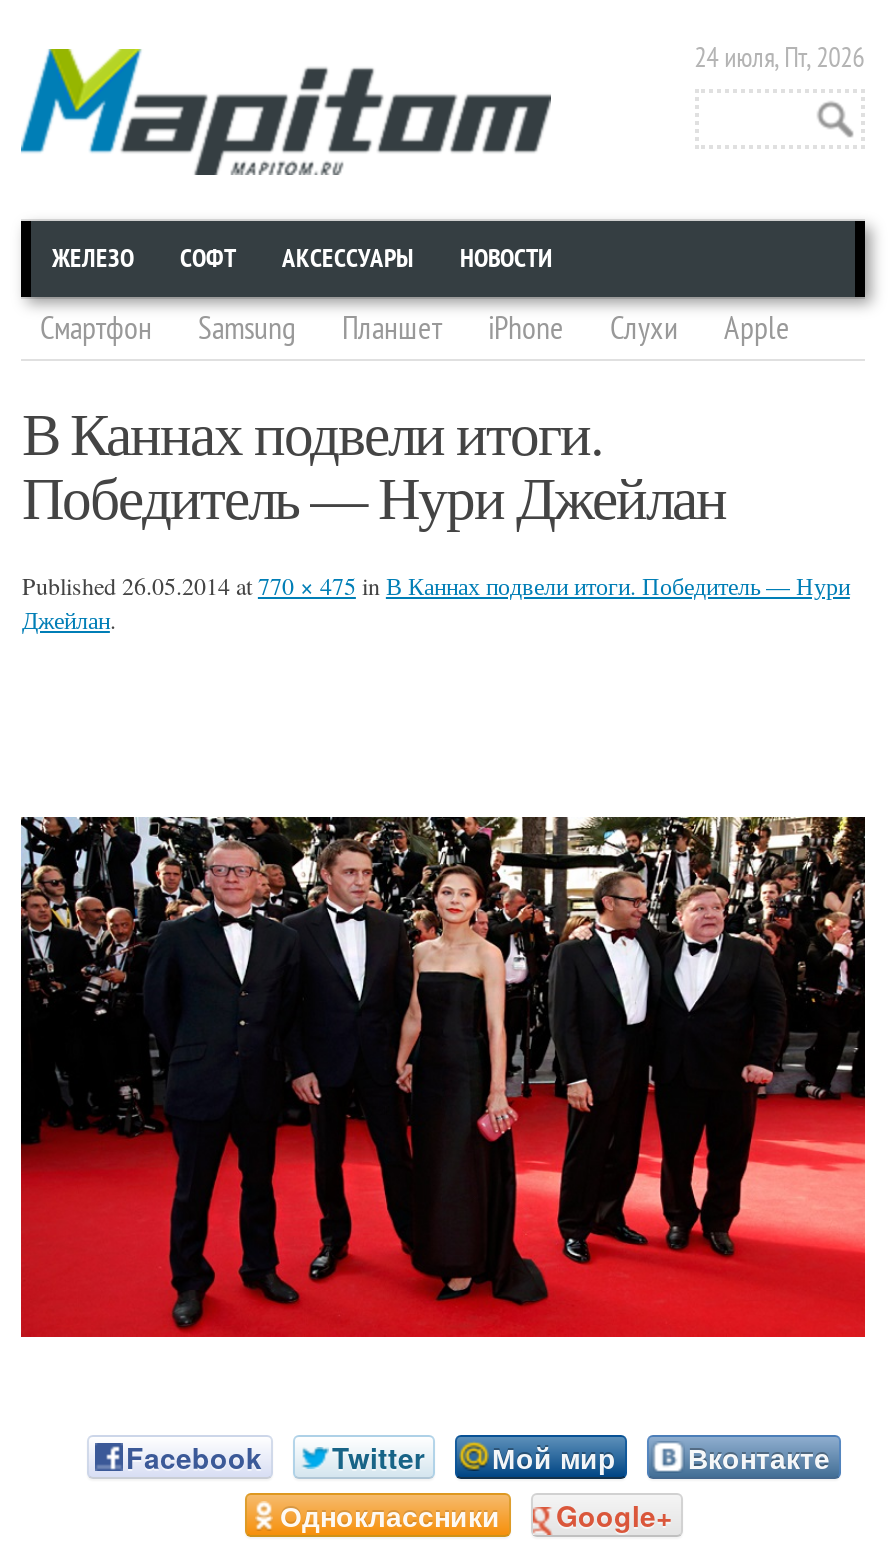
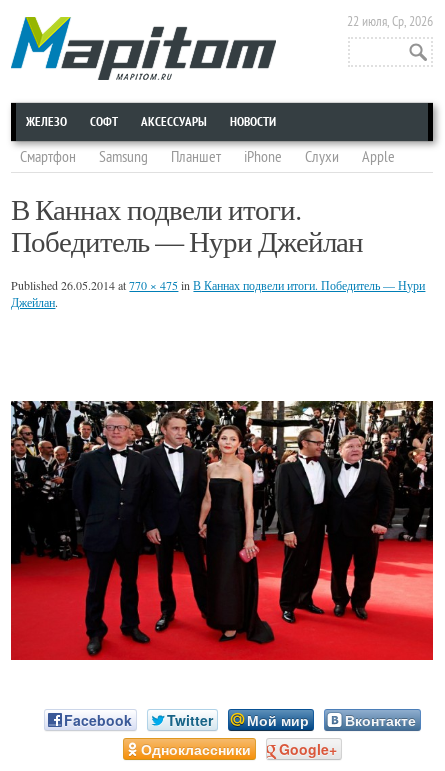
- 24 июля, Пт, 2026
+ 22 июля, Ср, 2026
